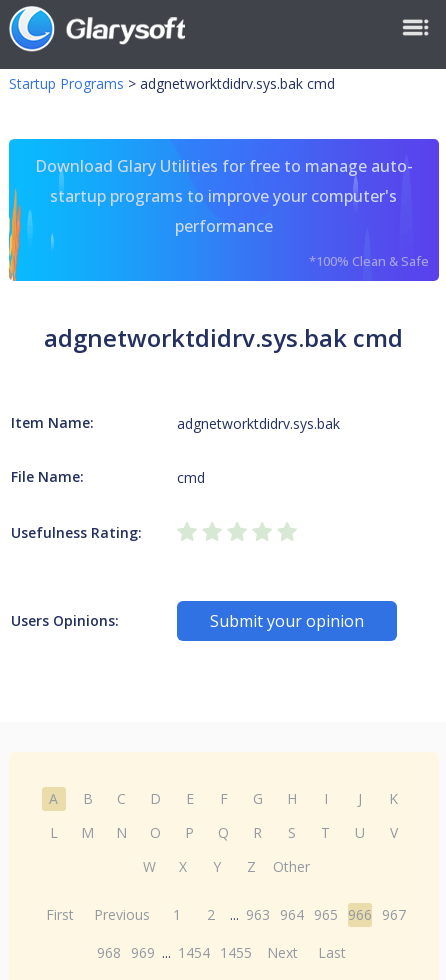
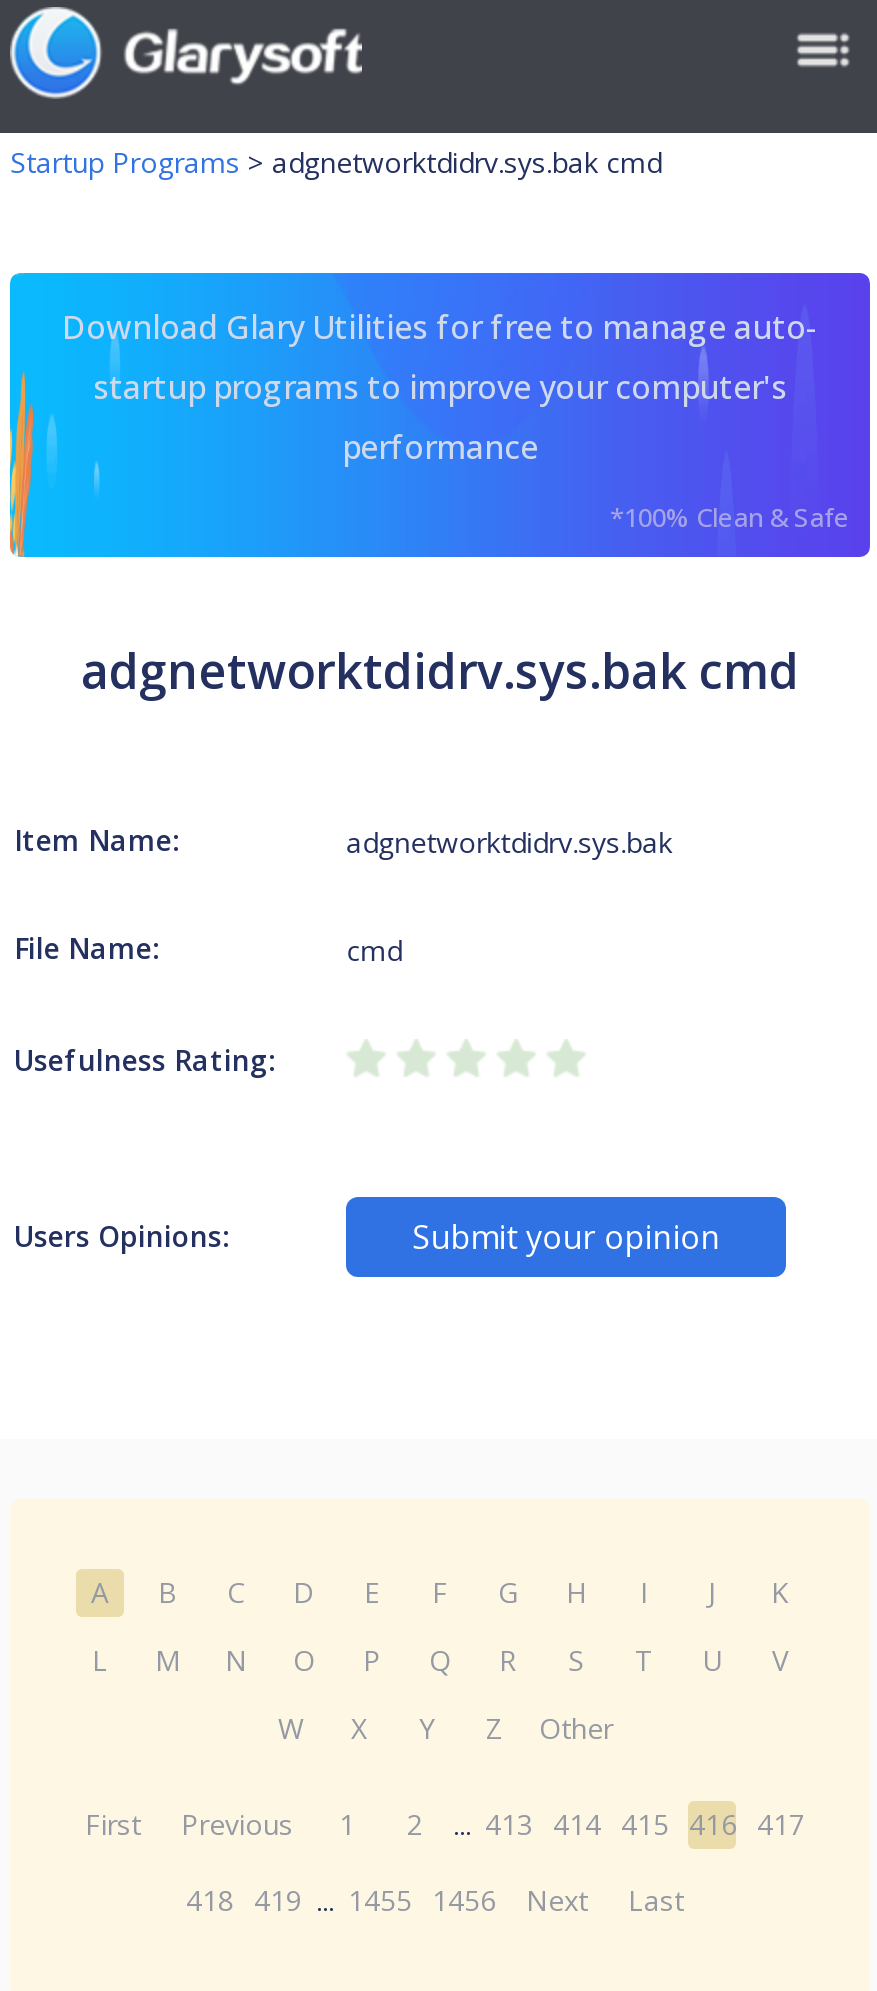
- First Previous 1 2 ... 963 964 965 966 967
+ First Previous 1 2 ... 413 414 415 416 417

- 968 969 ... 1454 1455 Next Last
+ 418 419 ... 1455 1456 Next Last
